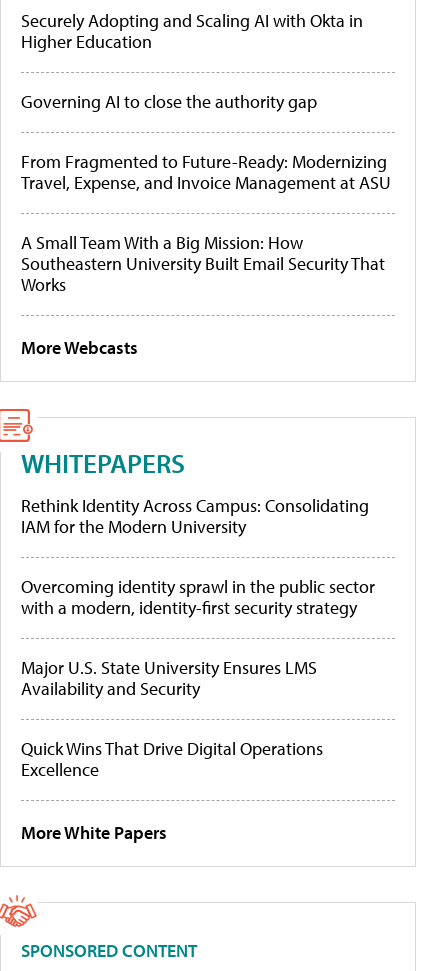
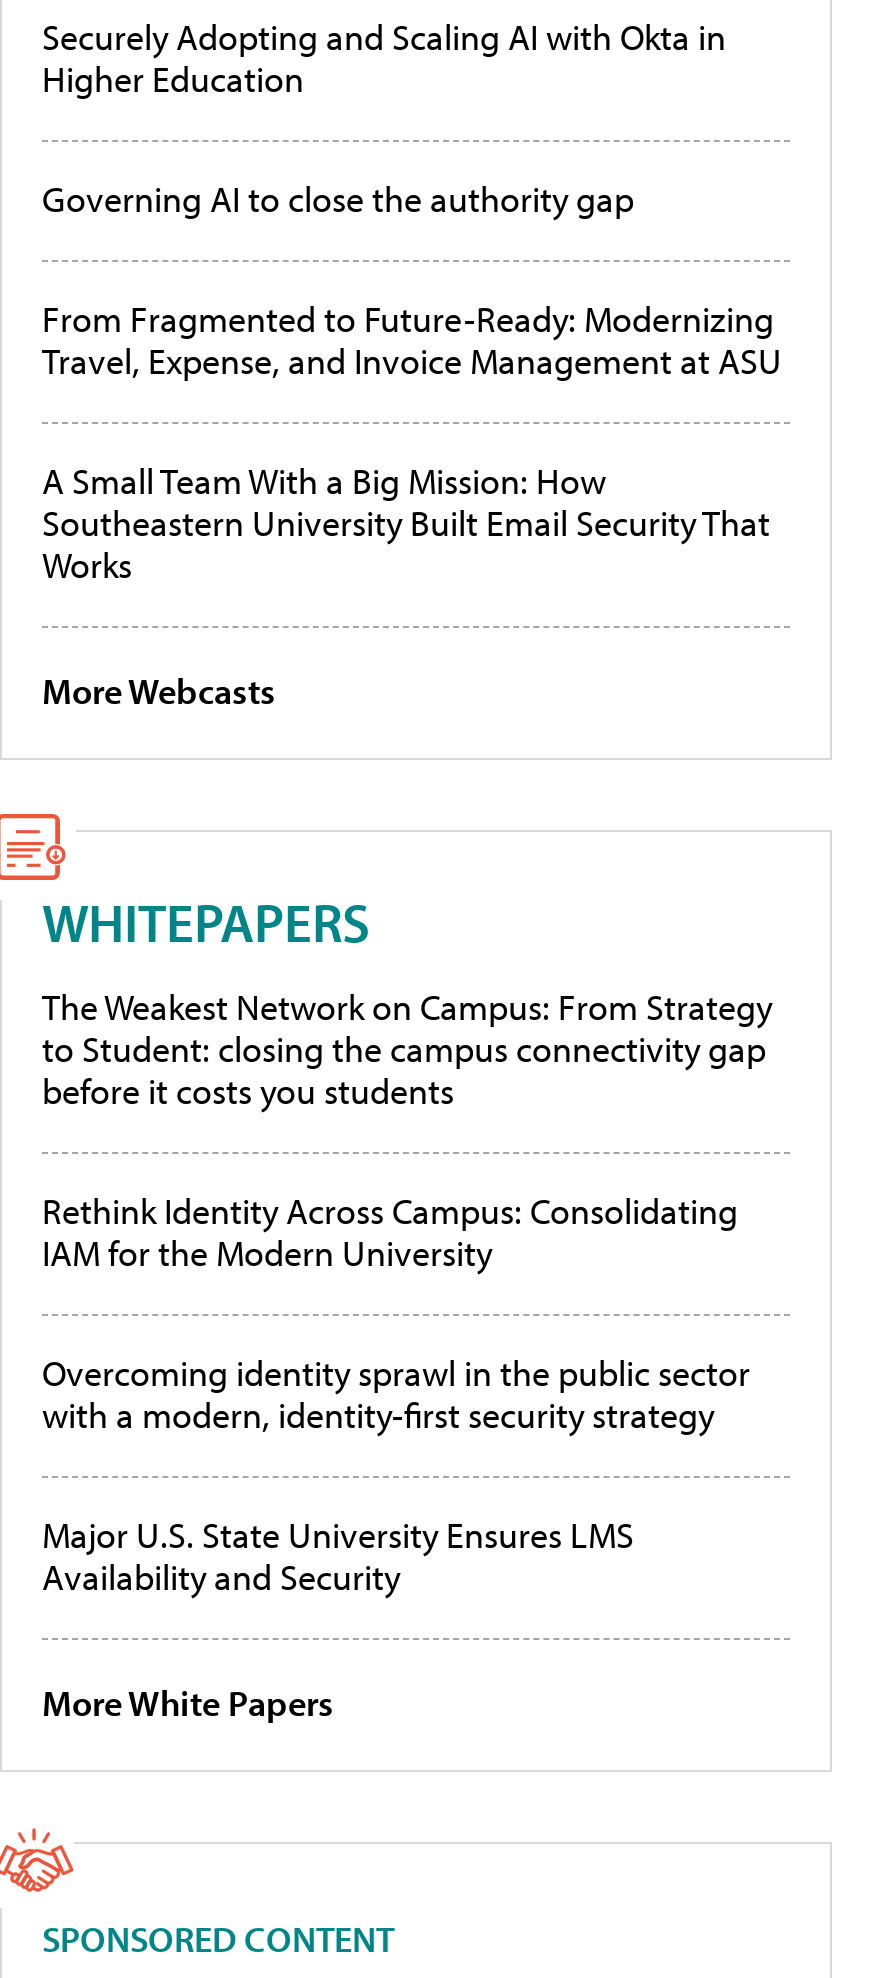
+ The Weakest Network on Campus: From Strategy
+ to Student: closing the campus connectivity gap
+ before it costs you students

moved down: Rethink Identity Across Campus: Consolidating | IAM for the Modern University | Overcoming identity sprawl in the public sector | with a modern, identity-first security strategy | Major U.S. State University Ensures LMS | Availability and Security

- Quick Wins That Drive Digital Operations
- Excellence
